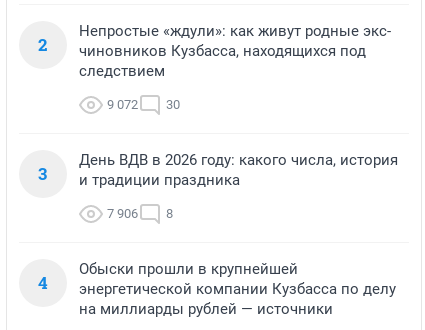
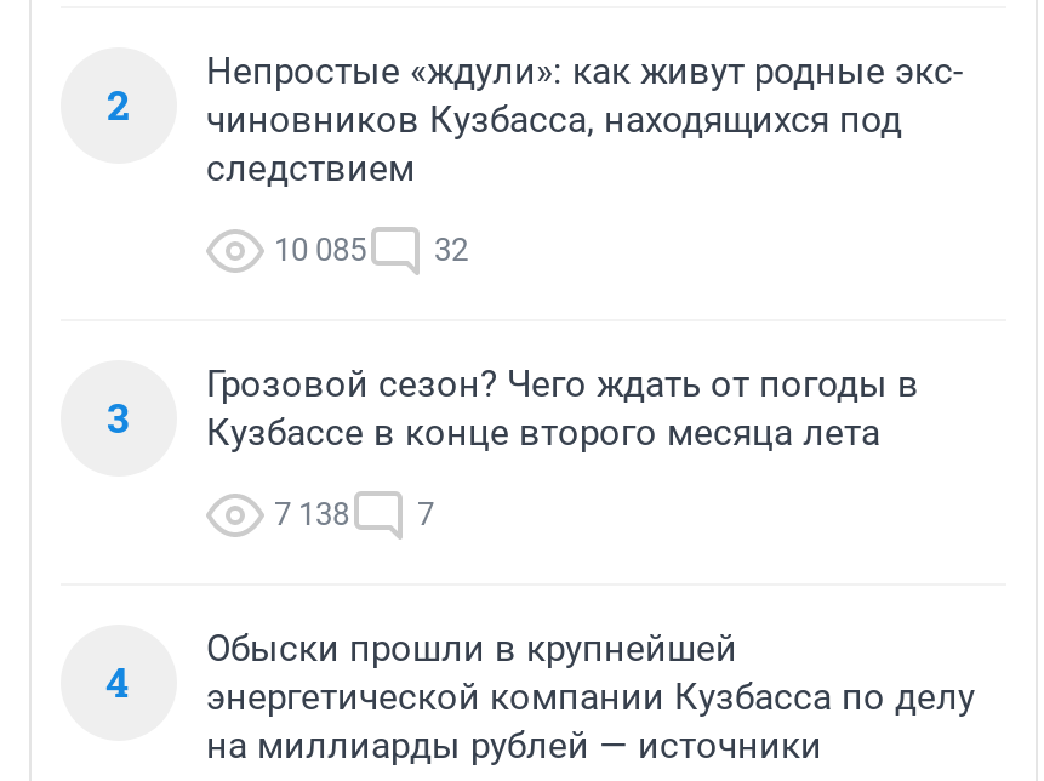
- 9 072
+ 10 085

- 30
+ 32

- День ВДВ в 2026 году: какого числа, история
- и традиции праздника
+ Грозовой сезон? Чего ждать от погоды в
+ Кузбассе в конце второго месяца лета

- 7 906
- 8
+ 7 138
+ 7
